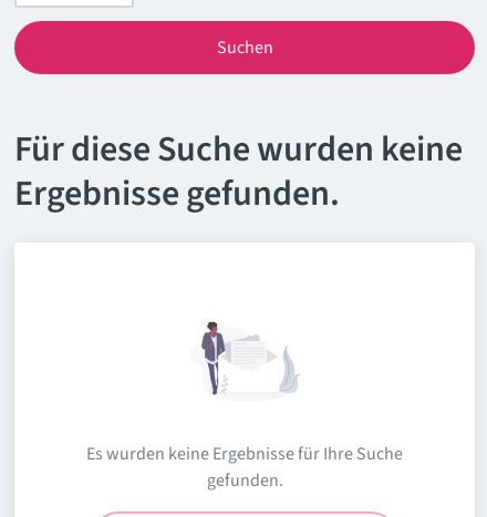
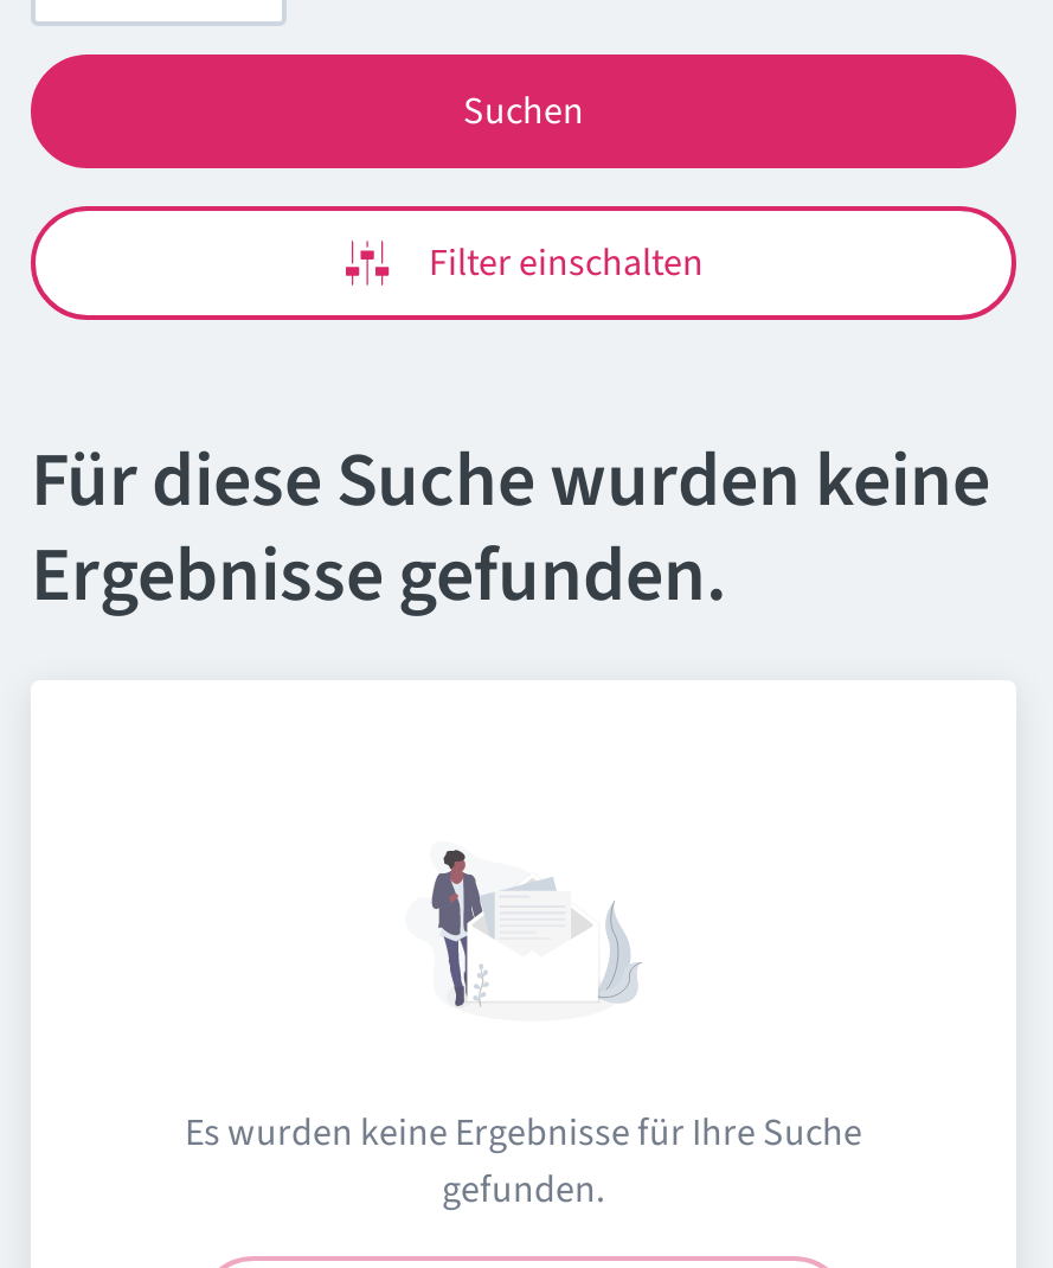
+ Filter einschalten
